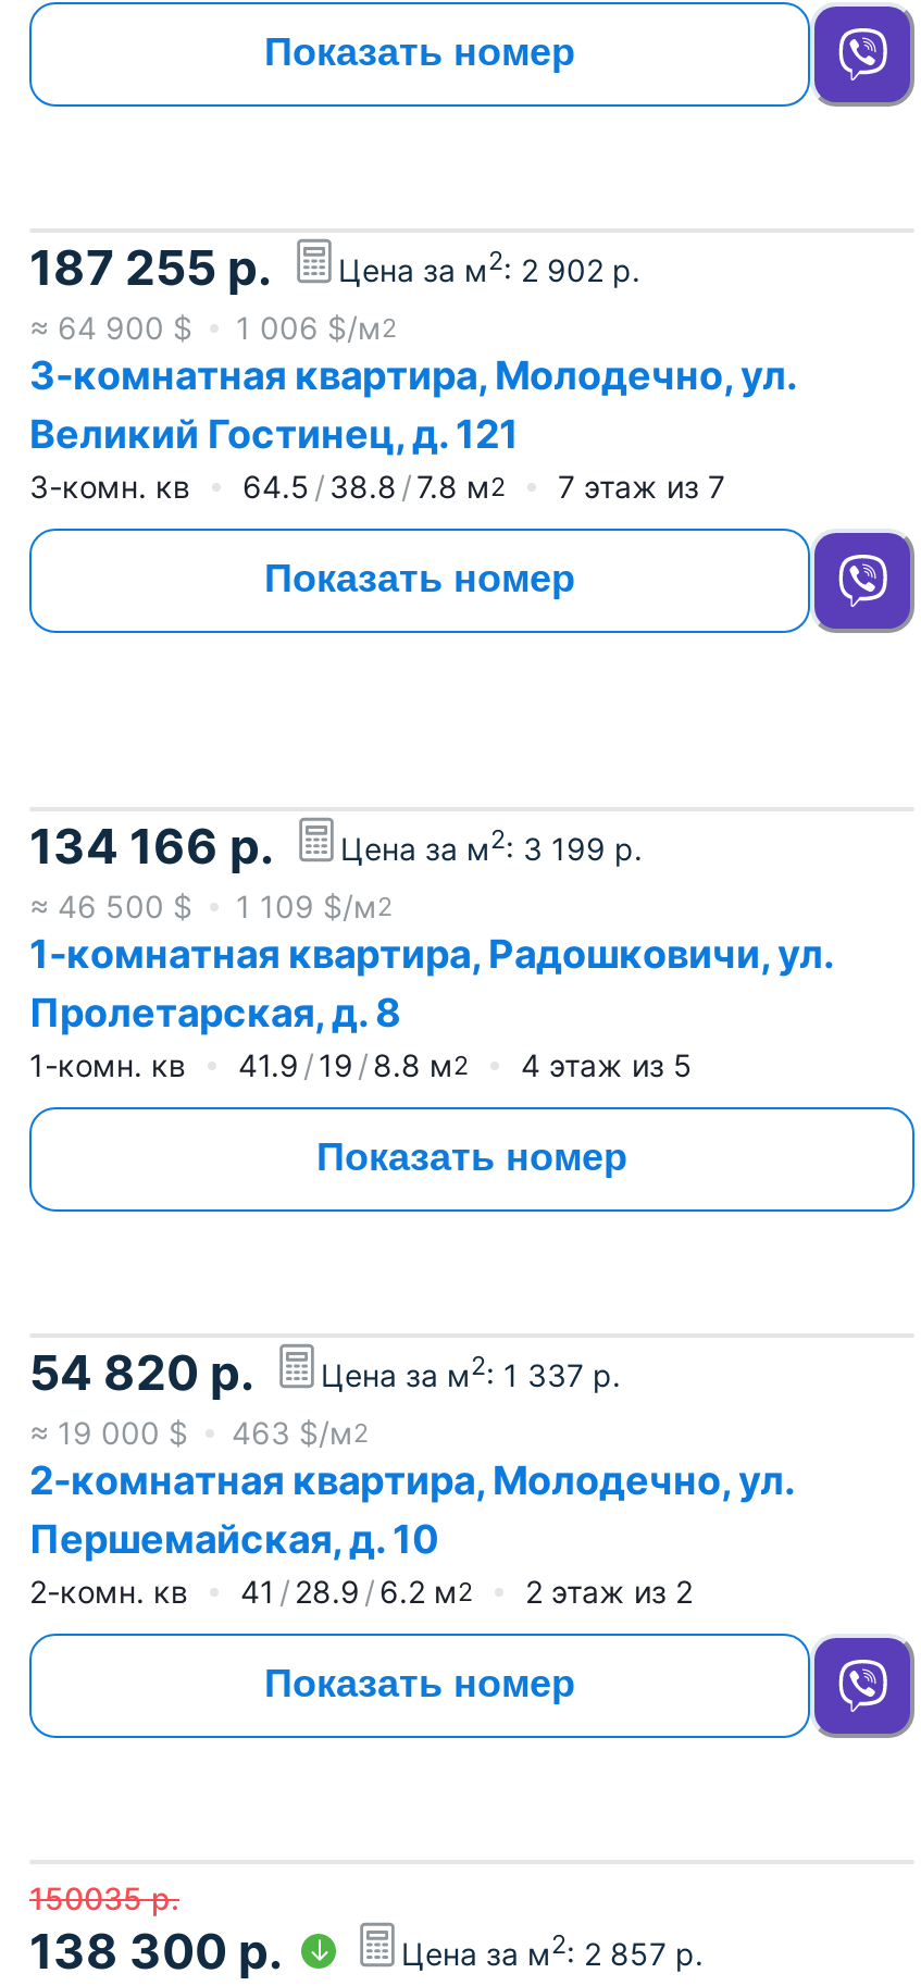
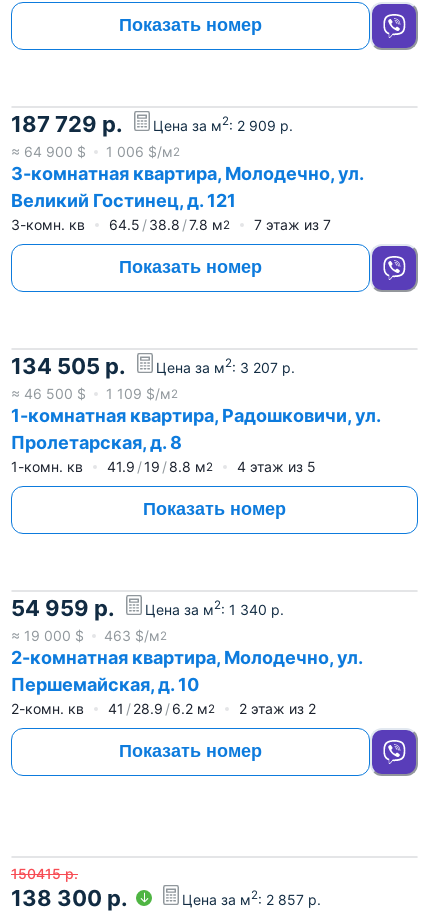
- 187 255 р.
+ 187 729 р.

- Цена за м2: 2 902 р.
+ Цена за м2: 2 909 р.

- 134 166 р.
+ 134 505 р.

- Цена за м2: 3 199 р.
+ Цена за м2: 3 207 р.

moved up: 1 109 $/м2 | 1-комнатная квартира, Радошковичи, ул. | Пролетарская, д. 8 | 1-комн. кв | 41.9 19 8.8 м2 | 4 этаж из 5 | Показать номер

- 54 820 р.
+ 54 959 р.

- Цена за м2: 1 337 р.
+ Цена за м2: 1 340 р.

moved up: 463 $/м2 | 2-комнатная квартира, Молодечно, ул. | Першемайская, д. 10 | 2-комн. кв | 41 28.9 6.2 м2 | 2 этаж из 2 | Показать номер

- 150035 р.
+ 150415 р.
